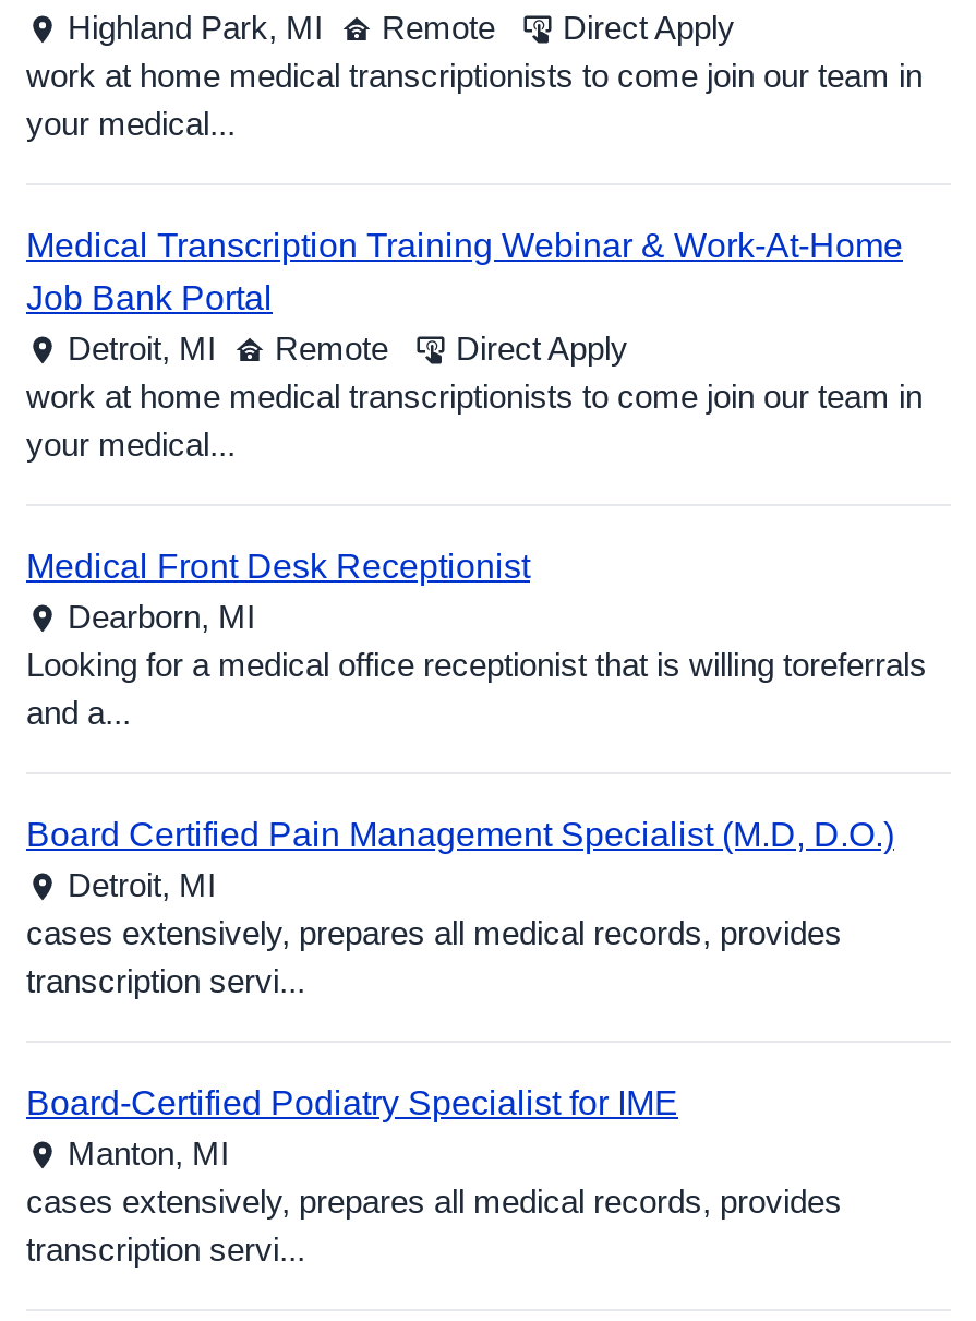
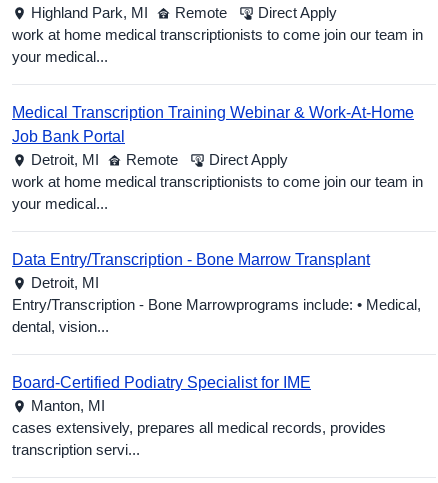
- Medical Front Desk Receptionist
- Dearborn, MI
- Looking for a medical office receptionist that is willing toreferrals
- and a...
- Board Certified Pain Management Specialist (M.D, D.O.)
+ Data Entry/Transcription - Bone Marrow Transplant

- cases extensively, prepares all medical records, provides
- transcription servi...
+ Entry/Transcription - Bone Marrowprograms include: • Medical,
+ dental, vision...
